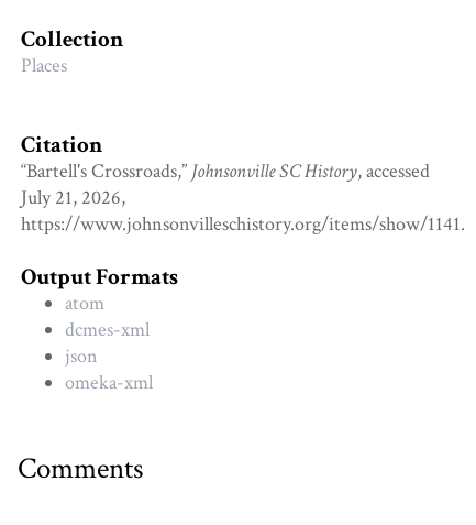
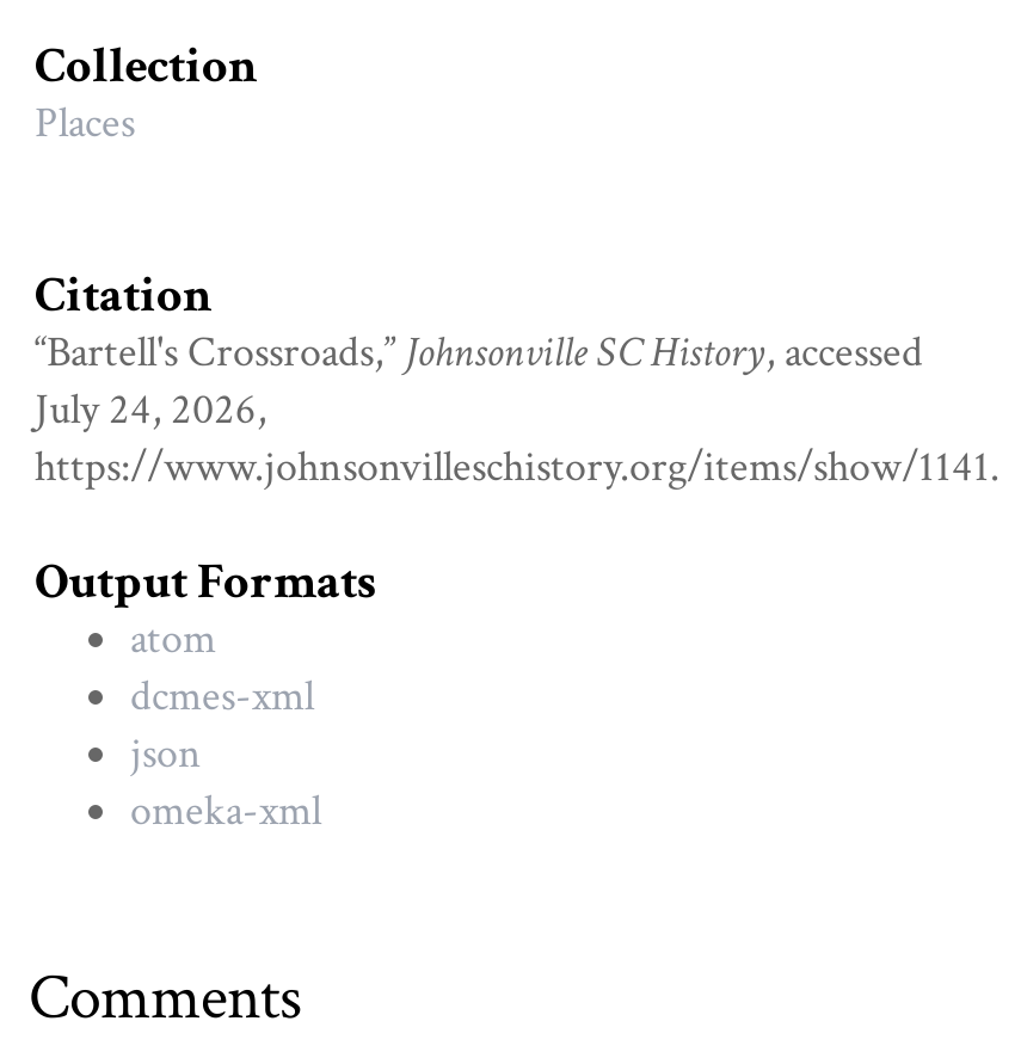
- July 21, 2026,
+ July 24, 2026,
